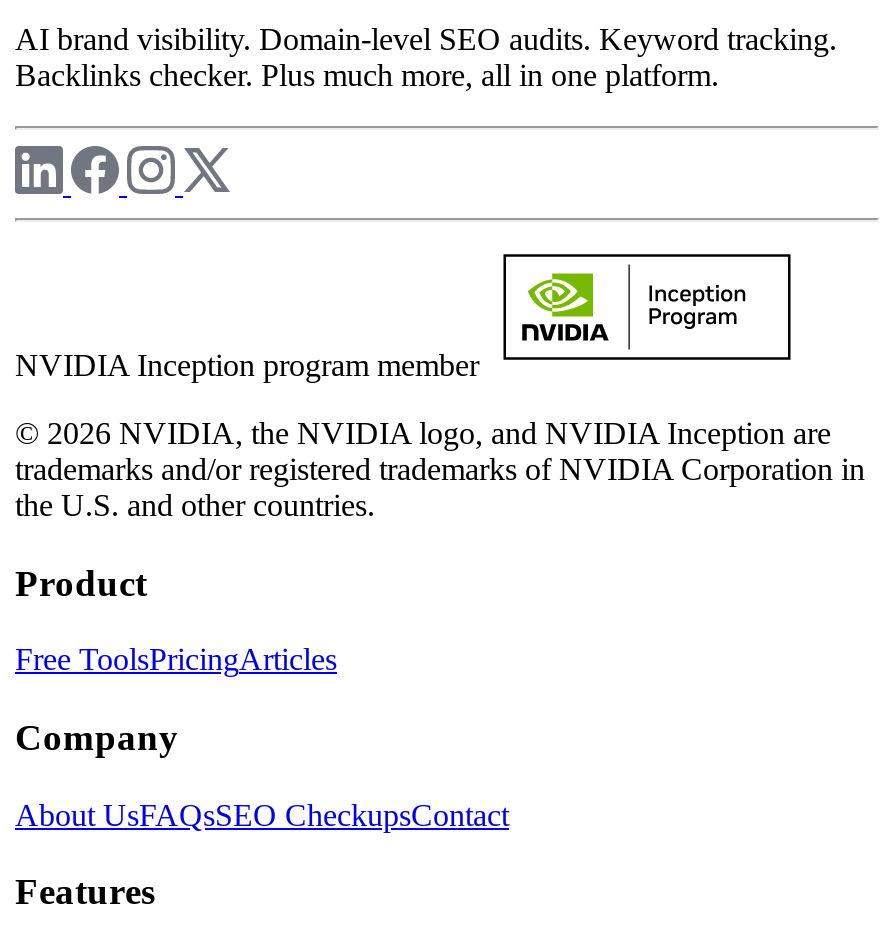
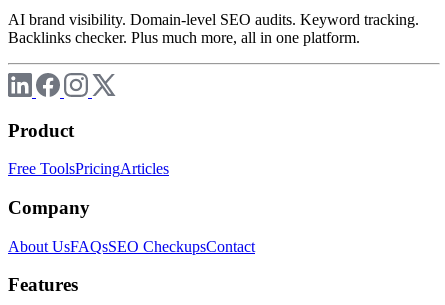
- [image]
- NVIDIA Inception program member
- © 2026 NVIDIA, the NVIDIA logo, and NVIDIA Inception are
- trademarks and/or registered trademarks of NVIDIA Corporation in
- the U.S. and other countries.
